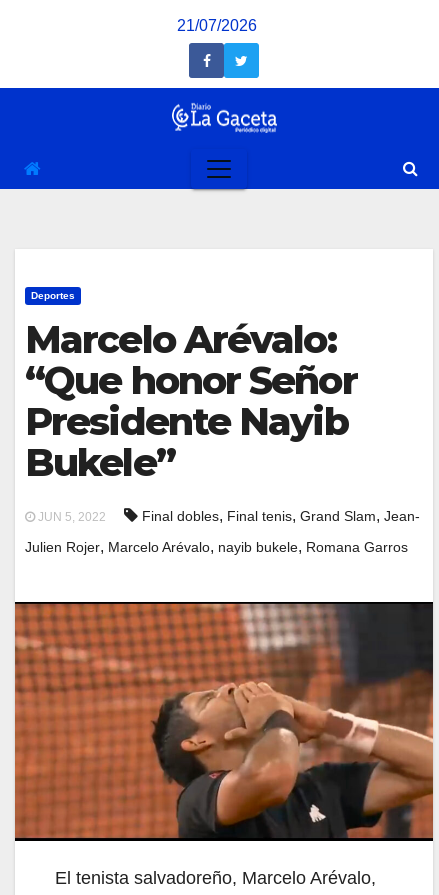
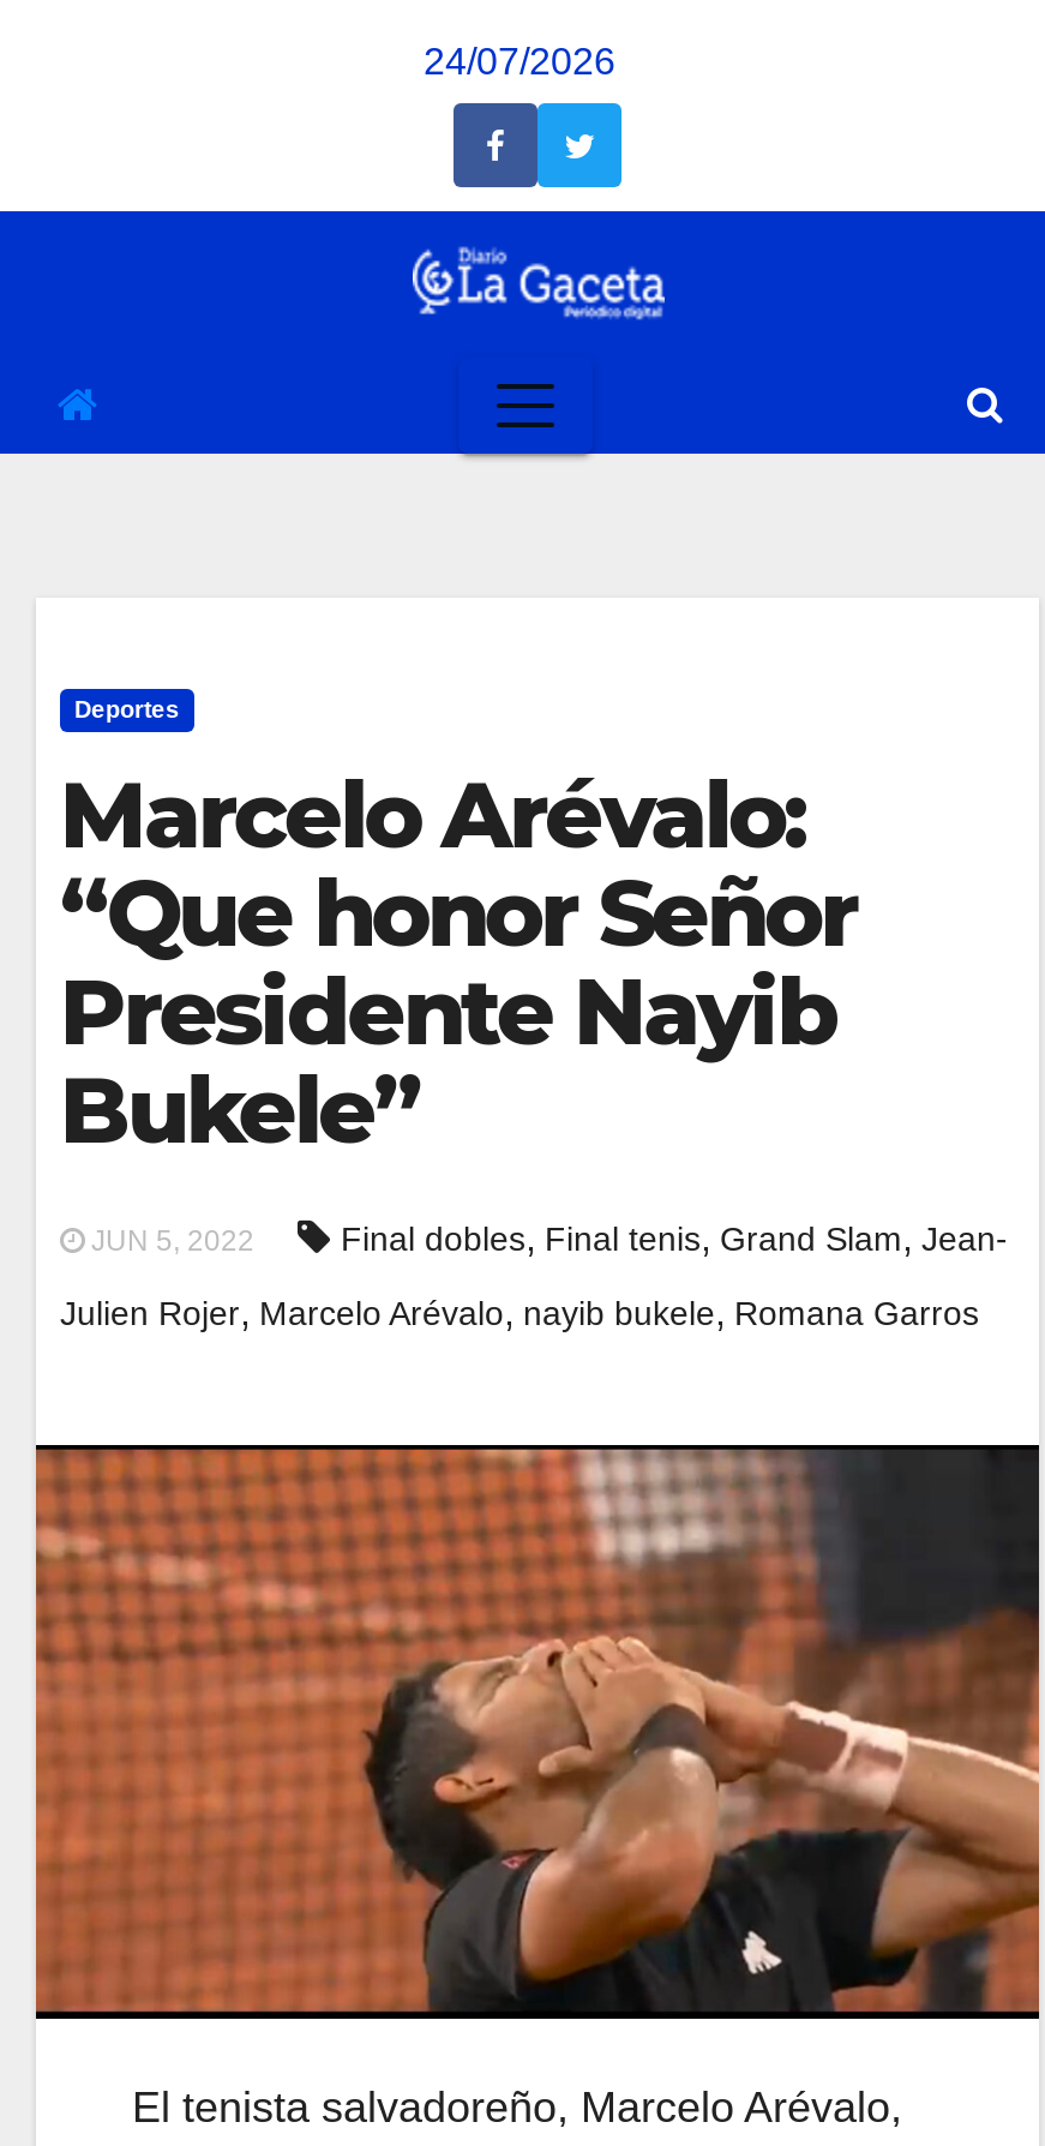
- 21/07/2026
+ 24/07/2026
